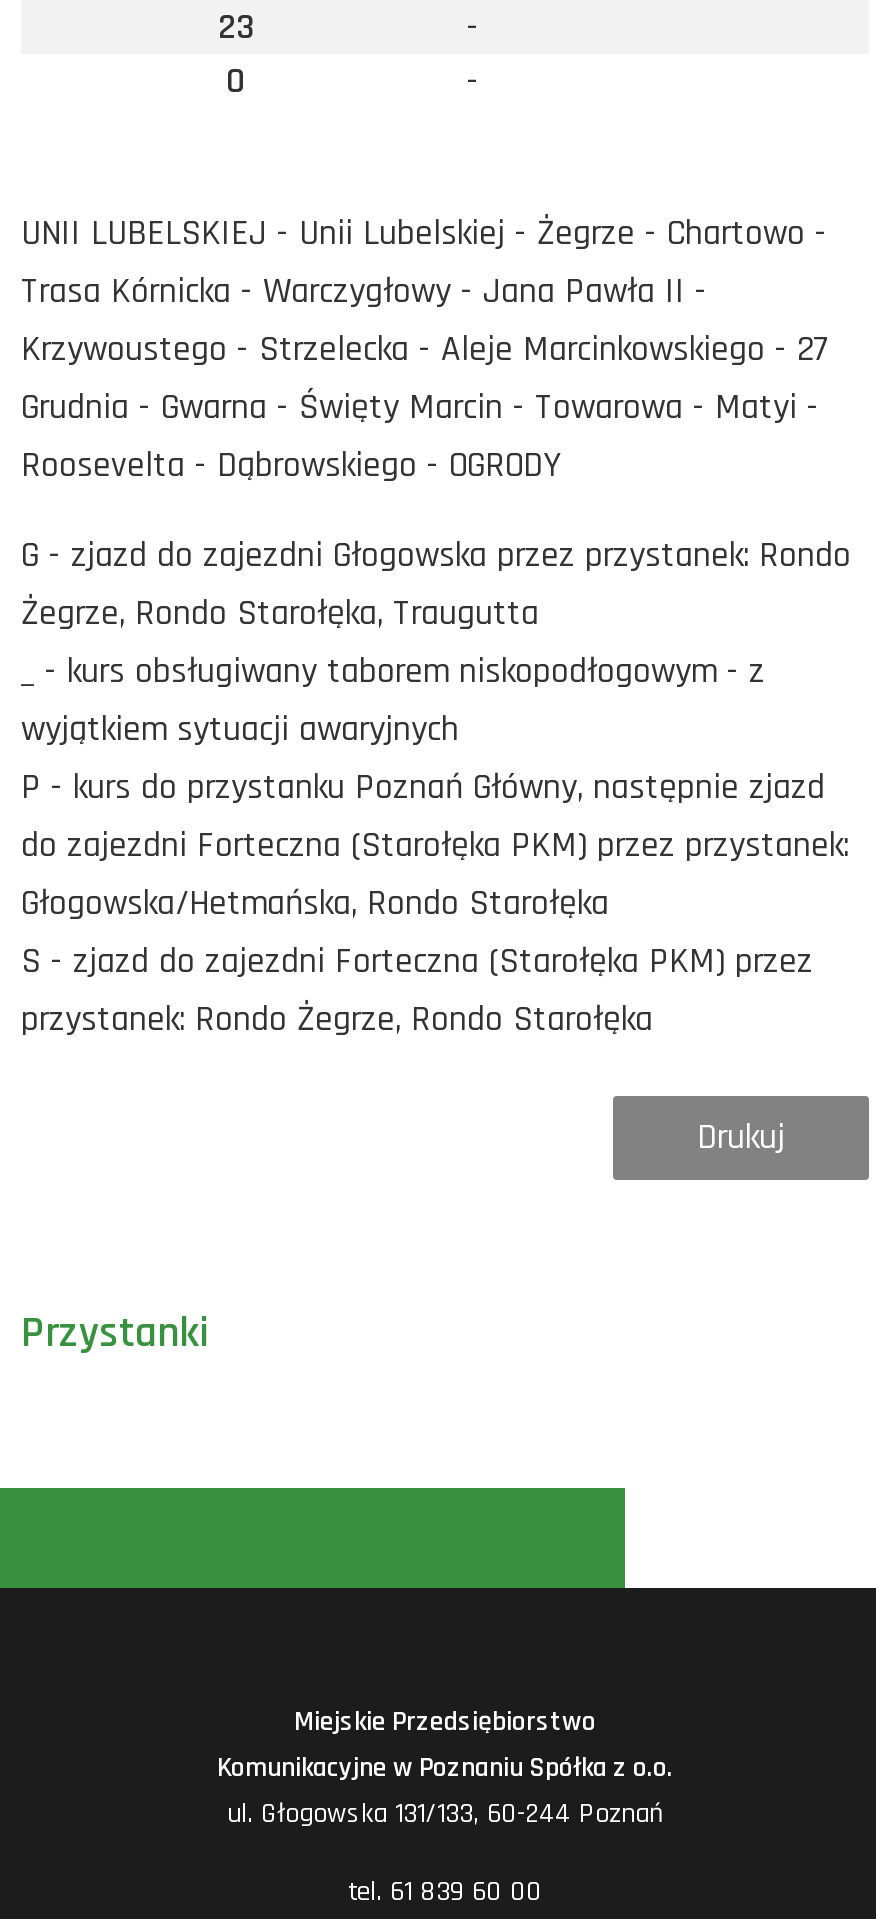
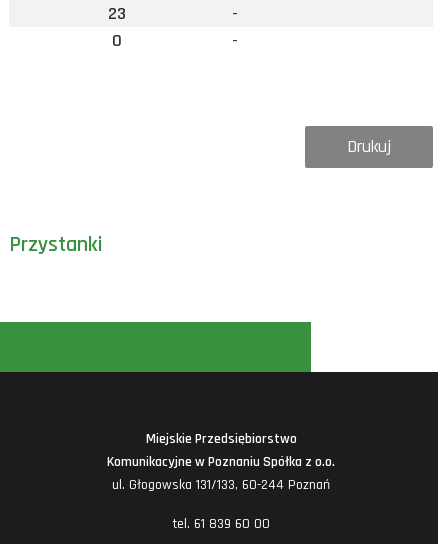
- UNII LUBELSKIEJ - Unii Lubelskiej - Żegrze - Chartowo -
- Trasa Kórnicka - Warczygłowy - Jana Pawła II -
- Krzywoustego - Strzelecka - Aleje Marcinkowskiego - 27
- Grudnia - Gwarna - Święty Marcin - Towarowa - Matyi -
- Roosevelta - Dąbrowskiego - OGRODY
- G - zjazd do zajezdni Głogowska przez przystanek: Rondo
- Żegrze, Rondo Starołęka, Traugutta
- _ - kurs obsługiwany taborem niskopodłogowym - z
- wyjątkiem sytuacji awaryjnych
- P - kurs do przystanku Poznań Główny, następnie zjazd
- do zajezdni Forteczna (Starołęka PKM) przez przystanek:
- Głogowska/Hetmańska, Rondo Starołęka
- S - zjazd do zajezdni Forteczna (Starołęka PKM) przez
- przystanek: Rondo Żegrze, Rondo Starołęka
